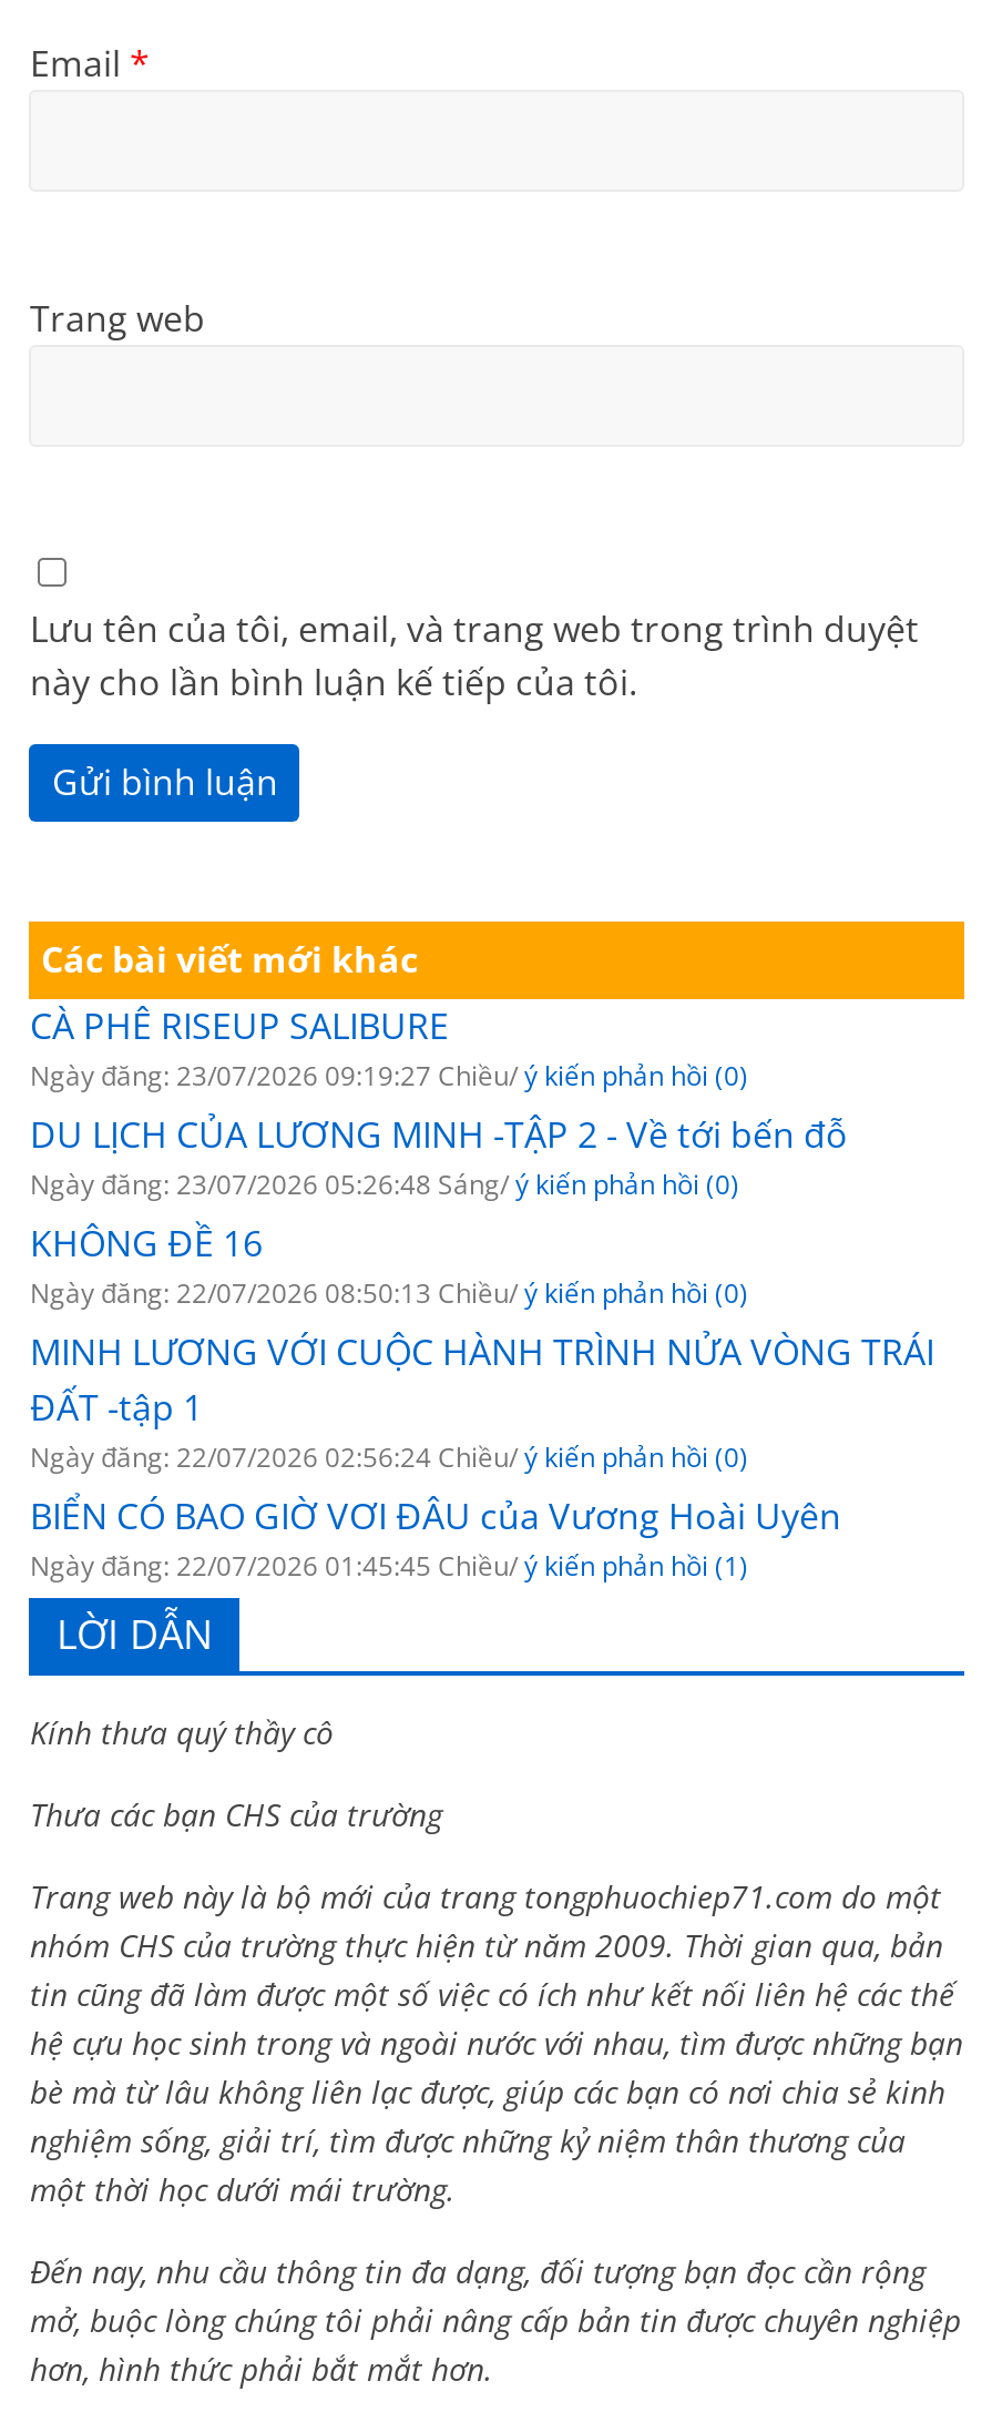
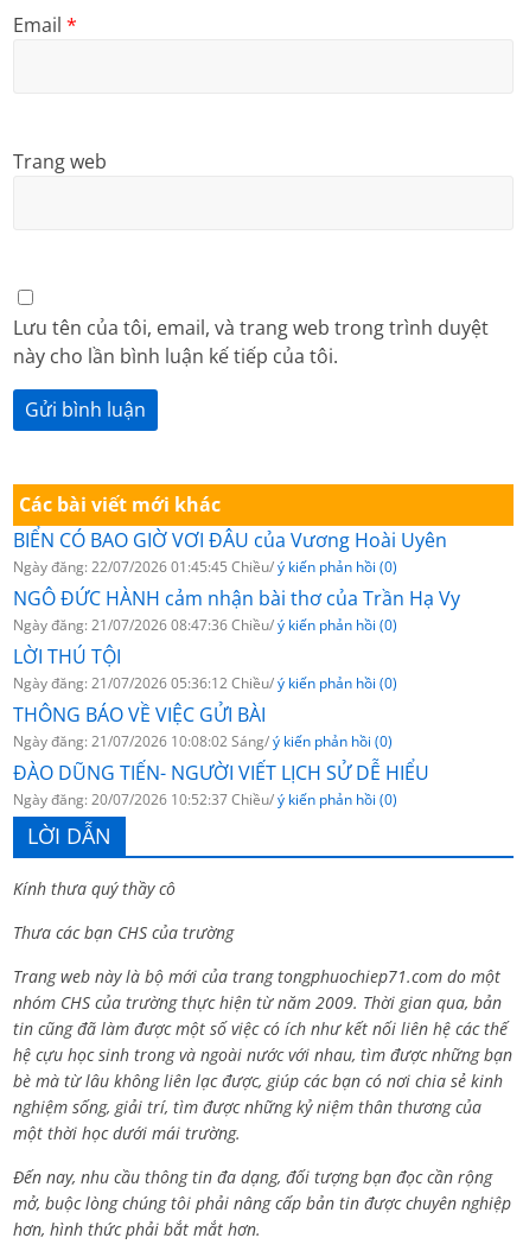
- CÀ PHÊ RISEUP SALIBURE
- Ngày đăng: 23/07/2026 09:19:27 Chiều/ ý kiến phản hồi (0)
- DU LỊCH CỦA LƯƠNG MINH -TẬP 2 - Về tới bến đỗ
- Ngày đăng: 23/07/2026 05:26:48 Sáng/ ý kiến phản hồi (0)
- KHÔNG ĐỀ 16
- Ngày đăng: 22/07/2026 08:50:13 Chiều/ ý kiến phản hồi (0)
- MINH LƯƠNG VỚI CUỘC HÀNH TRÌNH NỬA VÒNG TRÁI
- ĐẤT -tập 1
- Ngày đăng: 22/07/2026 02:56:24 Chiều/ ý kiến phản hồi (0)

moved up: BIỂN CÓ BAO GIỜ VƠI ĐÂU của Vương Hoài Uyên

- Ngày đăng: 22/07/2026 01:45:45 Chiều/ ý kiến phản hồi (1)
+ Ngày đăng: 22/07/2026 01:45:45 Chiều/ ý kiến phản hồi (0)
+ NGÔ ĐỨC HÀNH cảm nhận bài thơ của Trần Hạ Vy
+ Ngày đăng: 21/07/2026 08:47:36 Chiều/ ý kiến phản hồi (0)
+ LỜI THÚ TỘI
+ Ngày đăng: 21/07/2026 05:36:12 Chiều/ ý kiến phản hồi (0)
+ THÔNG BÁO VỀ VIỆC GỬI BÀI
+ Ngày đăng: 21/07/2026 10:08:02 Sáng/ ý kiến phản hồi (0)
+ ĐÀO DŨNG TIẾN- NGƯỜI VIẾT LỊCH SỬ DỄ HIỂU
+ Ngày đăng: 20/07/2026 10:52:37 Chiều/ ý kiến phản hồi (0)
